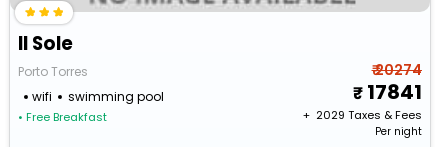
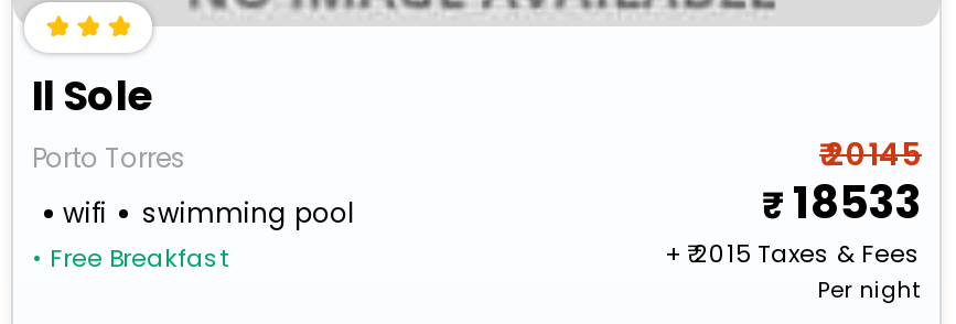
- ₹ 20274
+ ₹ 20145

- 17841
+ 18533

- + ₹2029 Taxes & Fees
+ + ₹2015 Taxes & Fees
